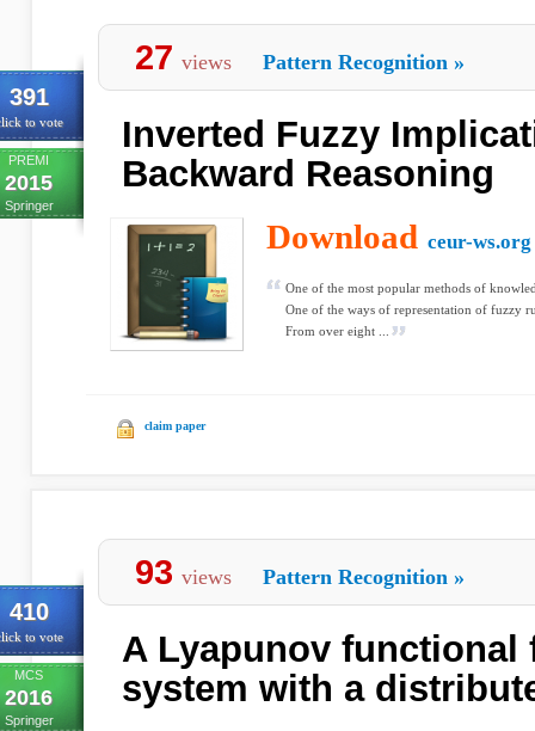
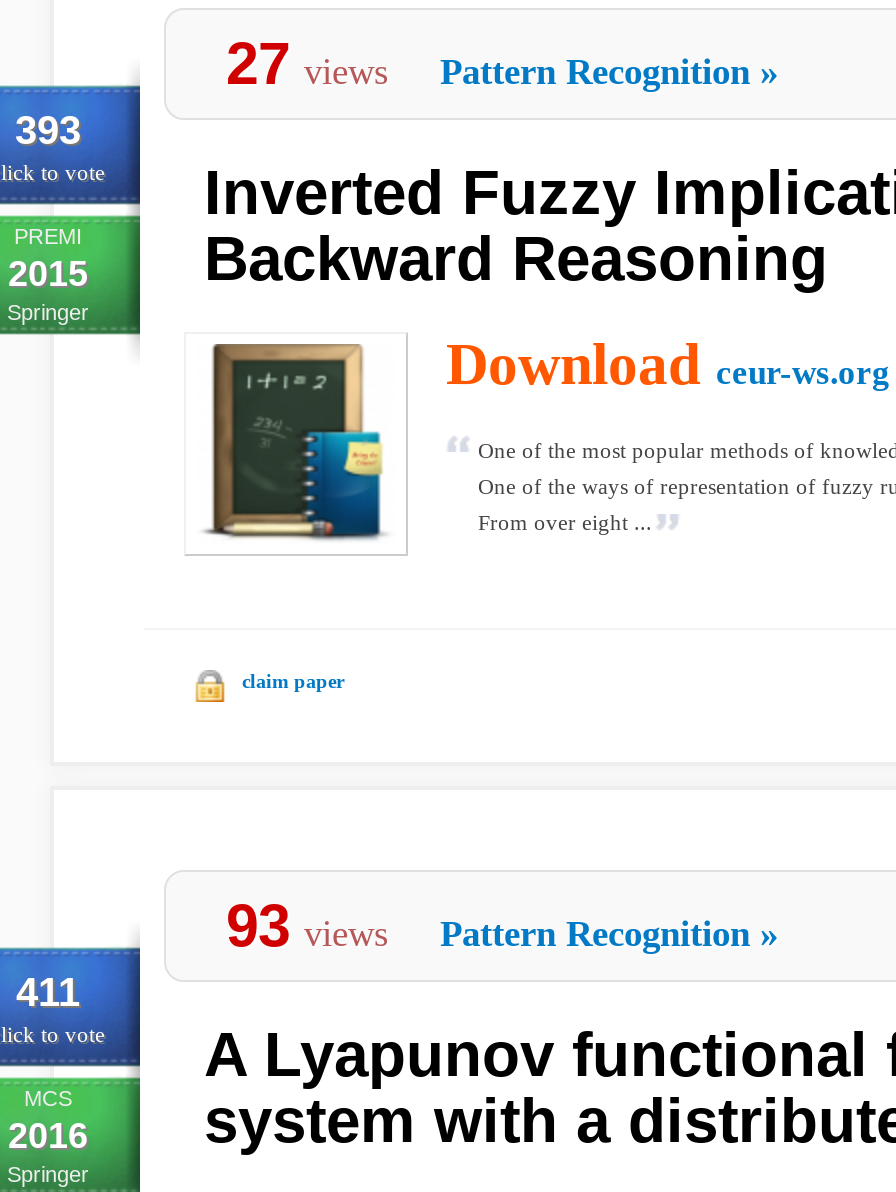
- 391
+ 393

- 410
+ 411
